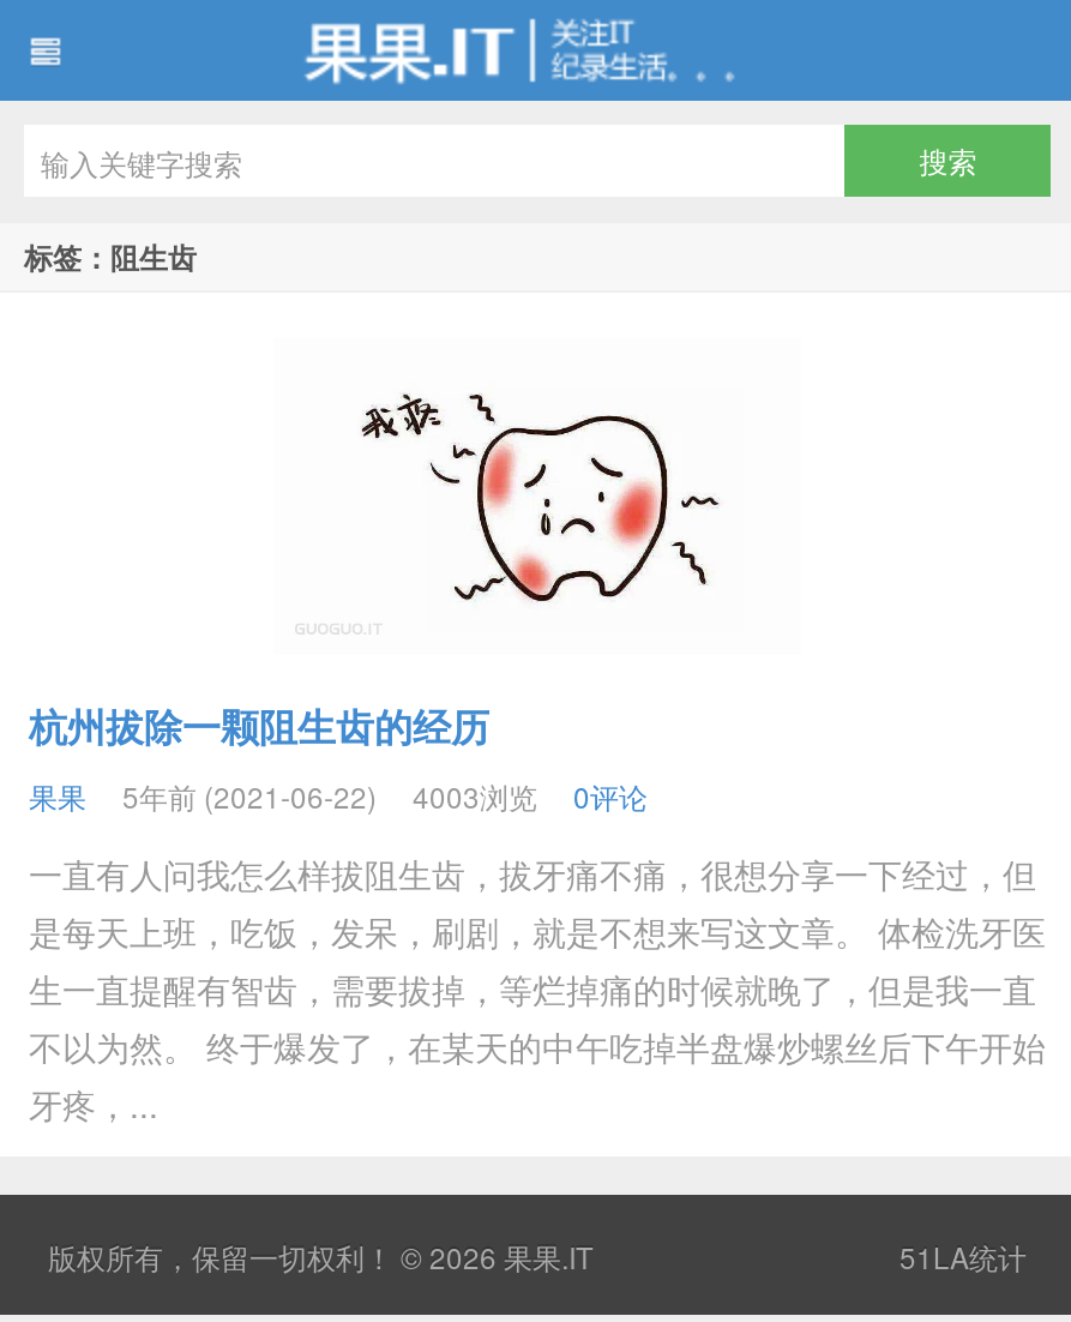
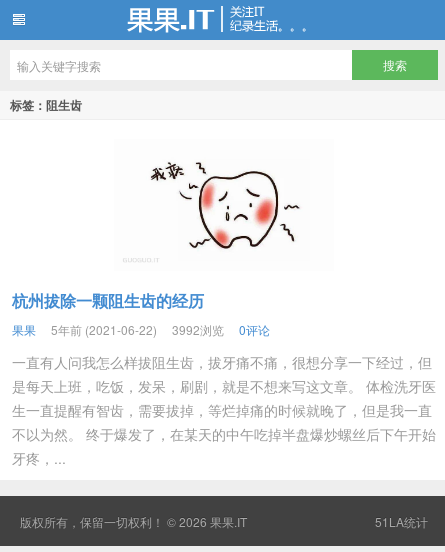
- 果果 5年前 (2021-06-22) 4003浏览 0评论
+ 果果 5年前 (2021-06-22) 3992浏览 0评论
